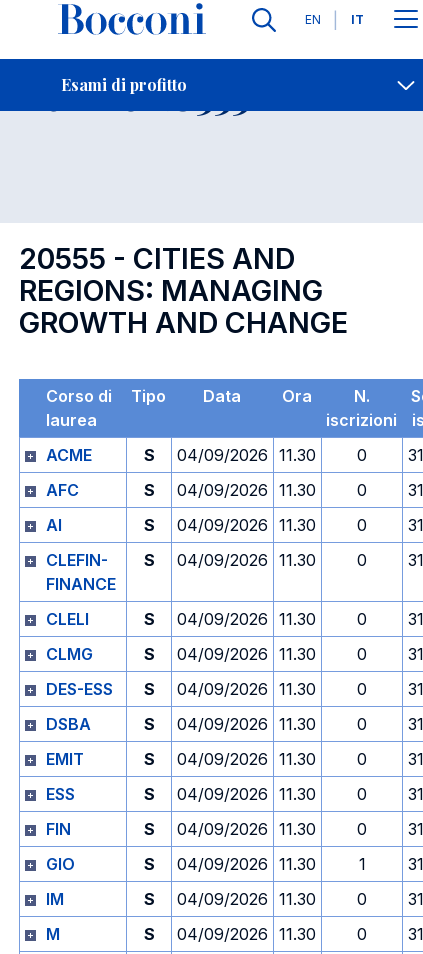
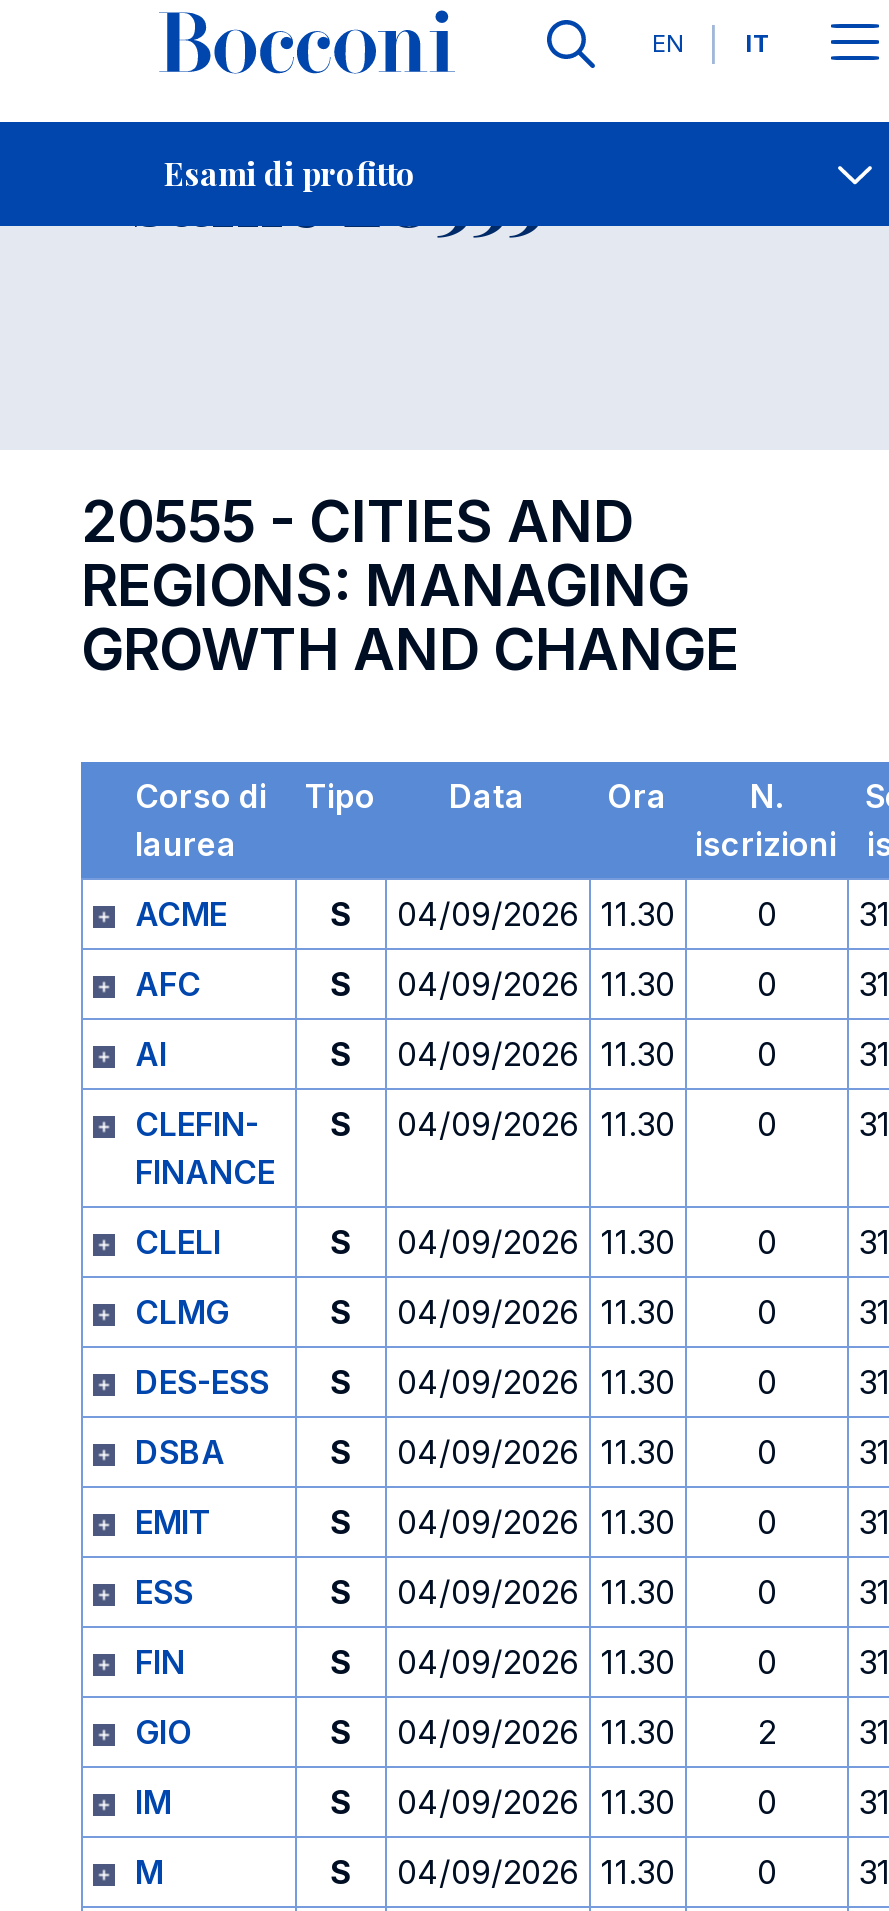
- 1
+ 2
